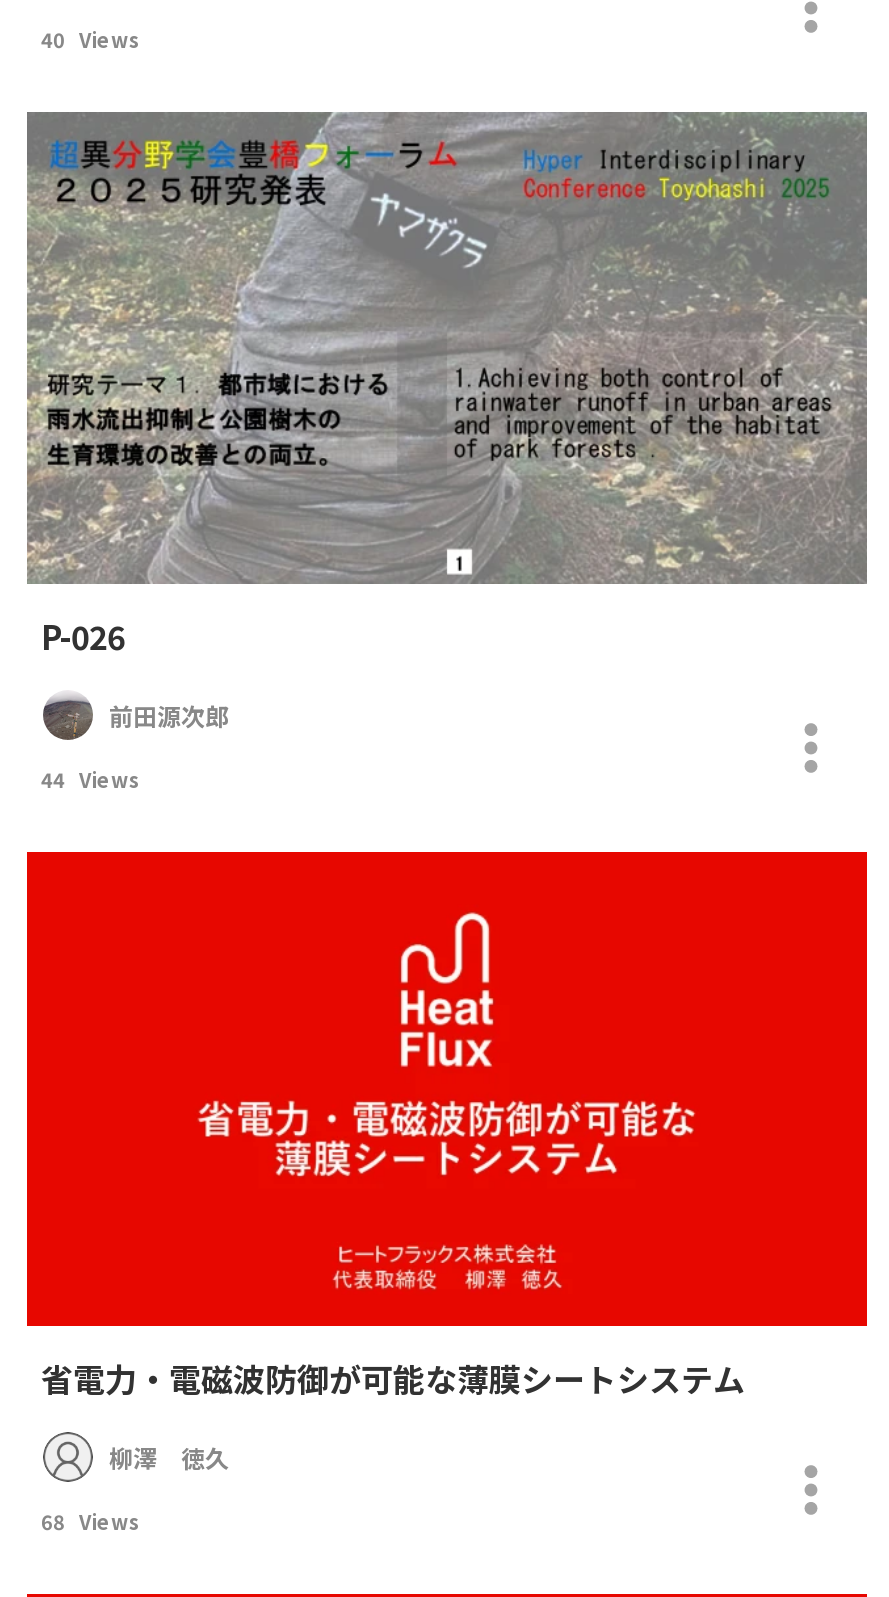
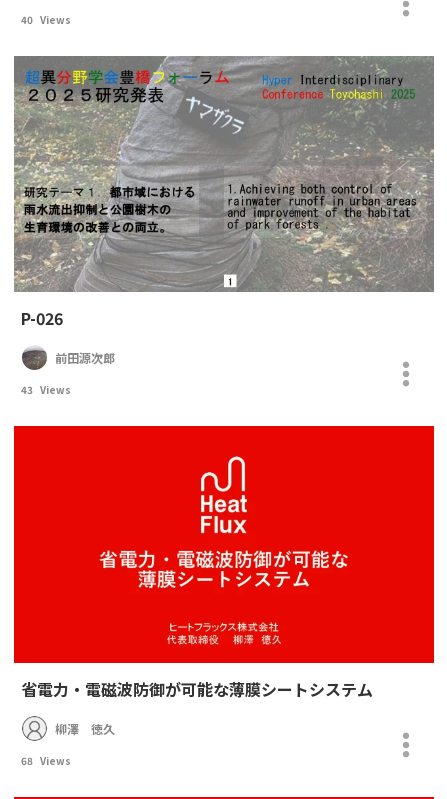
- 44 Views
+ 43 Views
